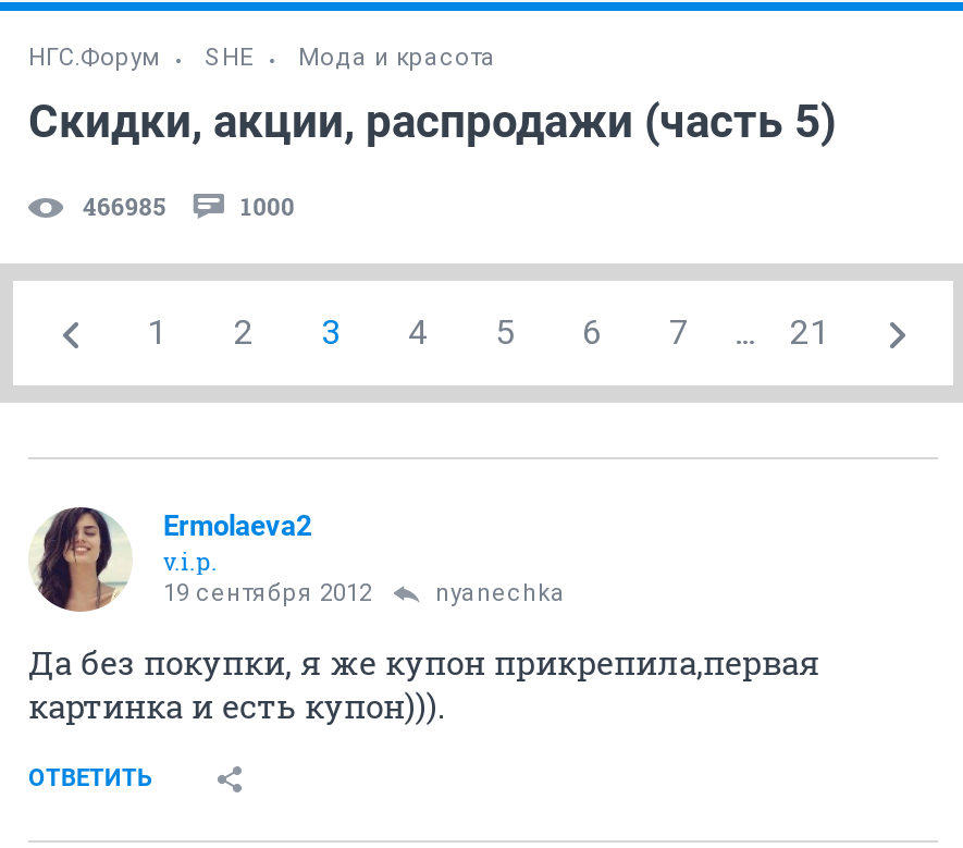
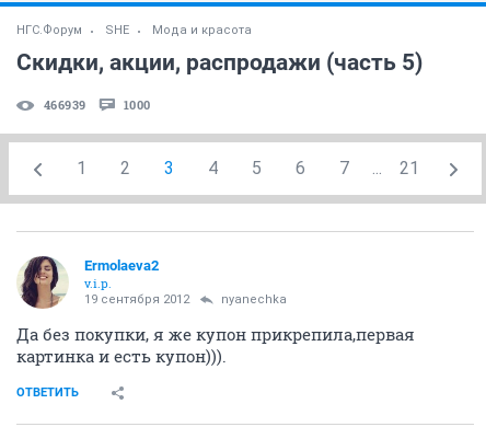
- 466985
+ 466939
